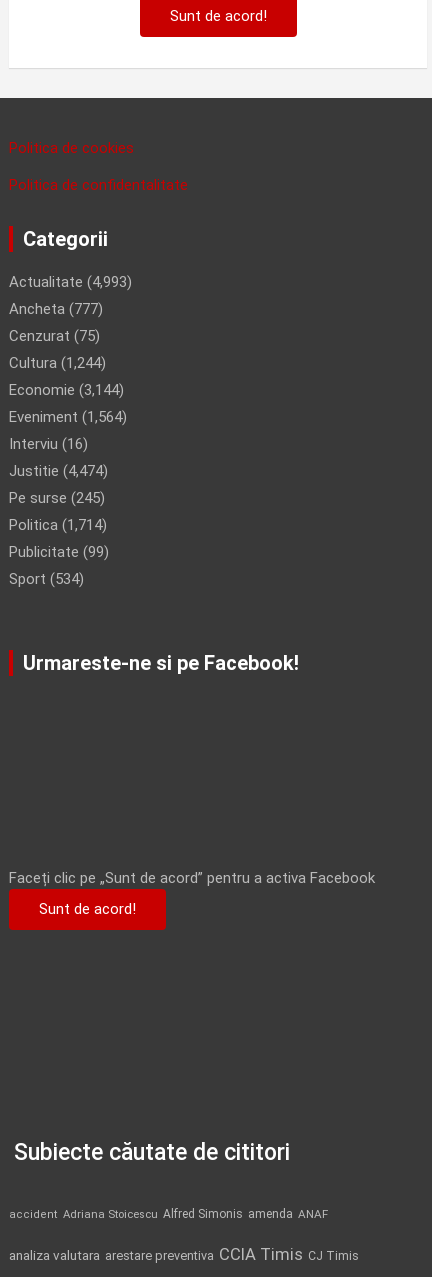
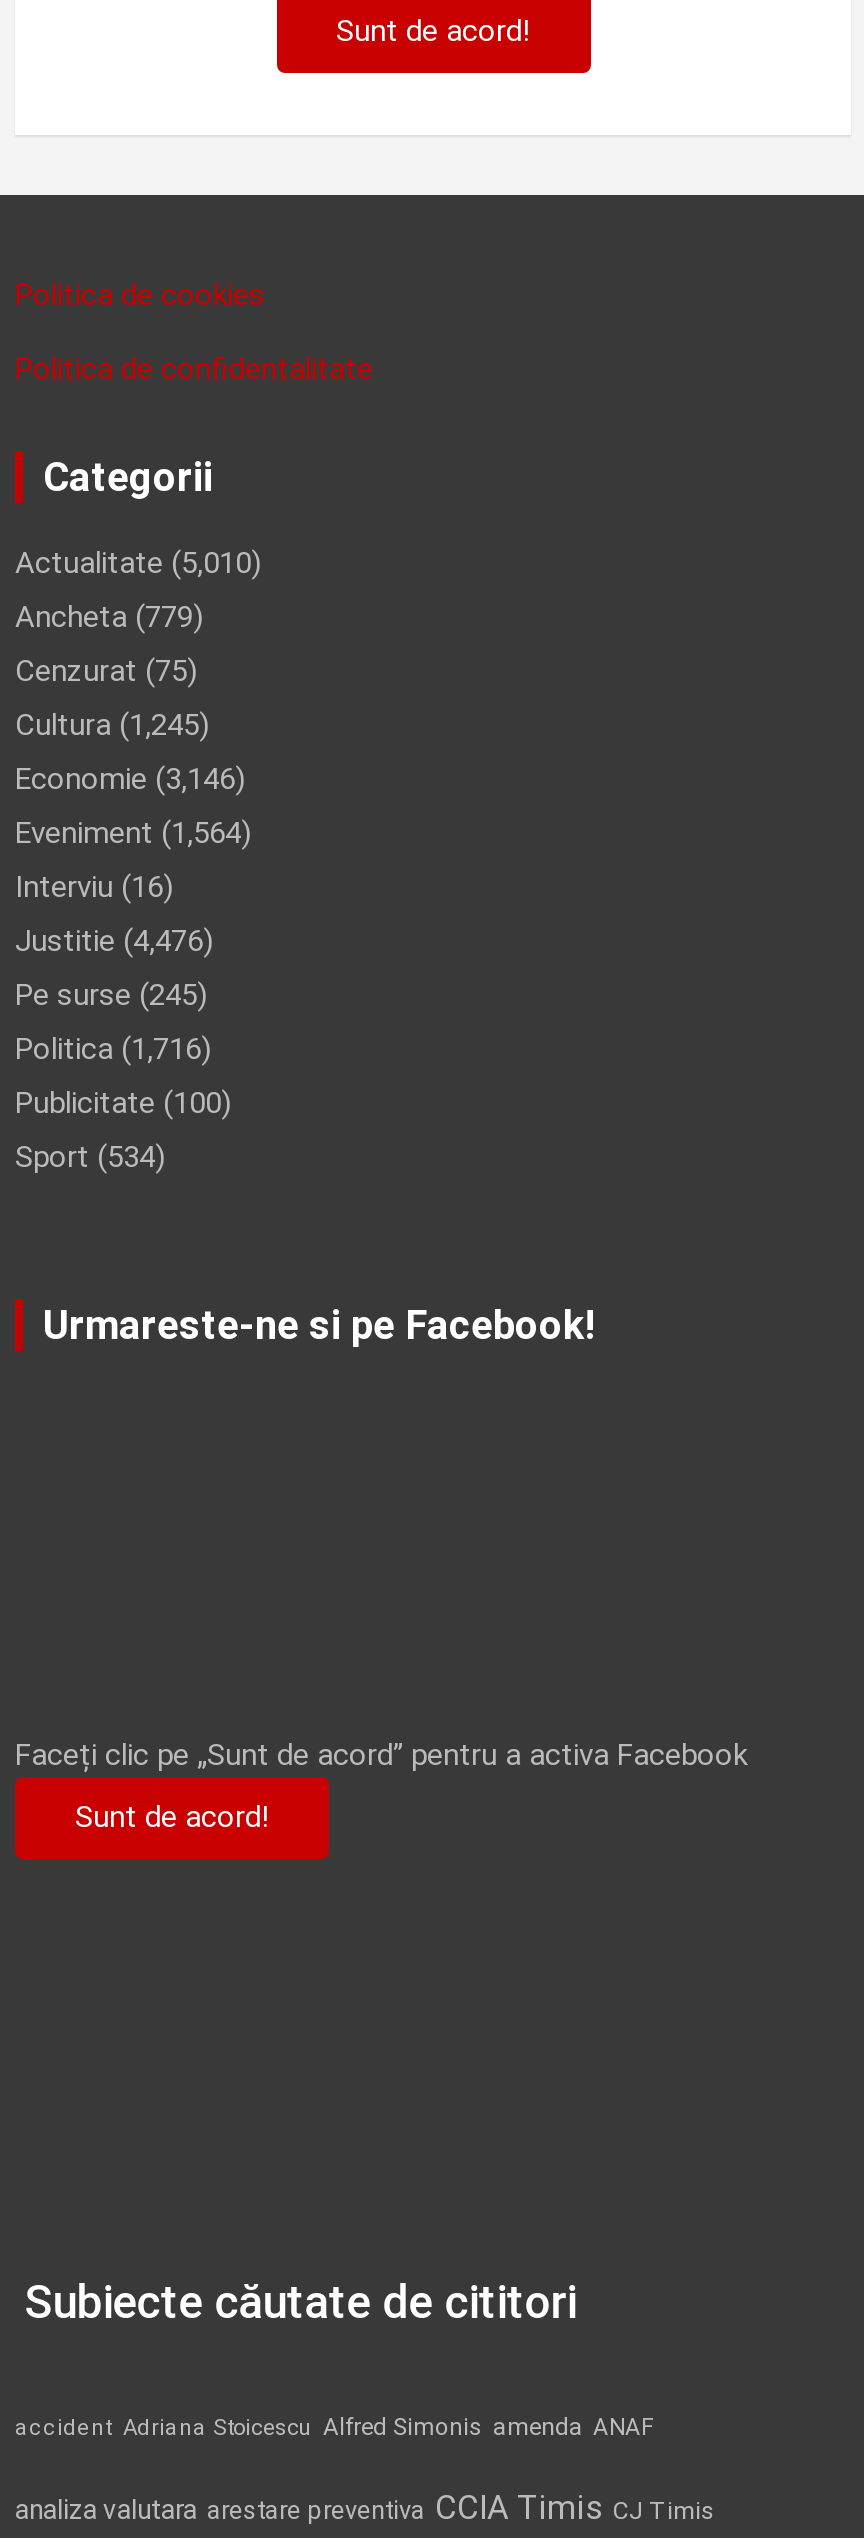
- Actualitate (4,993)
+ Actualitate (5,010)

- Ancheta (777)
+ Ancheta (779)

- Cultura (1,244)
+ Cultura (1,245)

- Economie (3,144)
+ Economie (3,146)

- Justitie (4,474)
+ Justitie (4,476)

- Politica (1,714)
+ Politica (1,716)

- Publicitate (99)
+ Publicitate (100)
